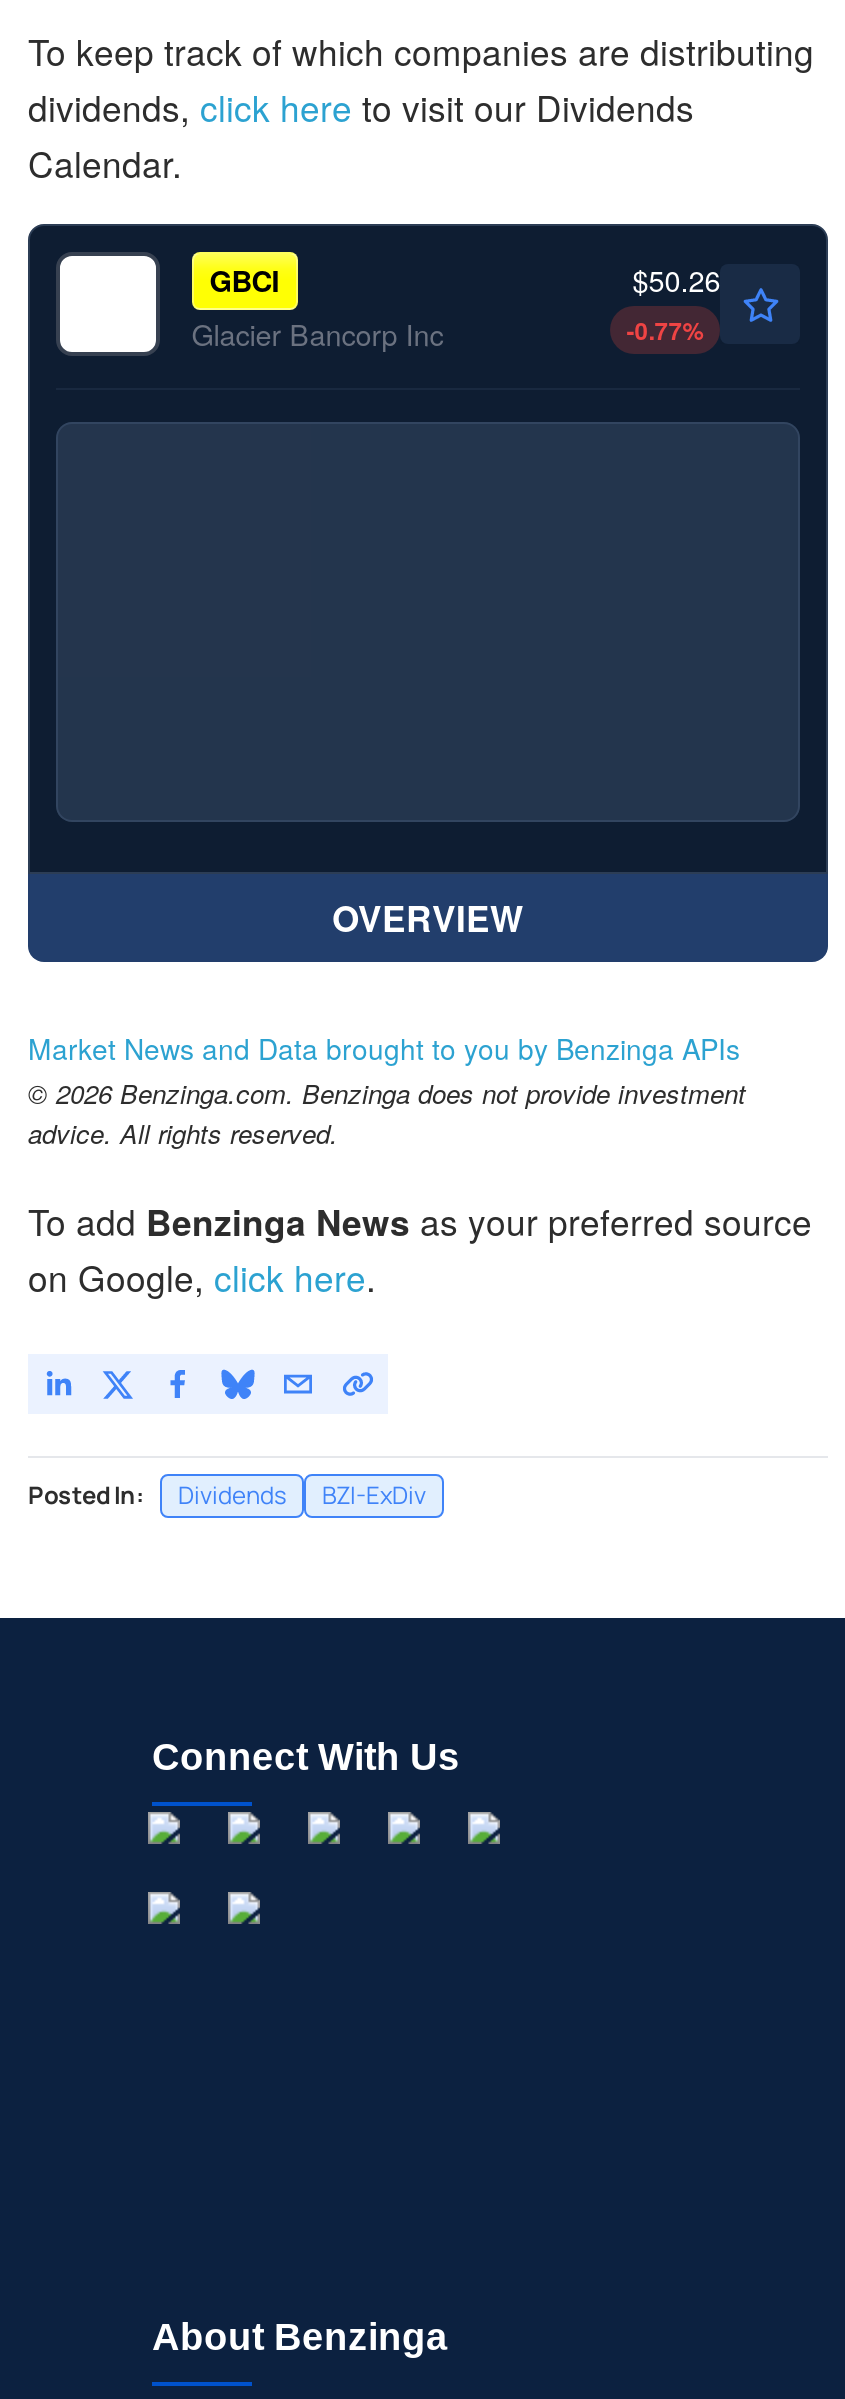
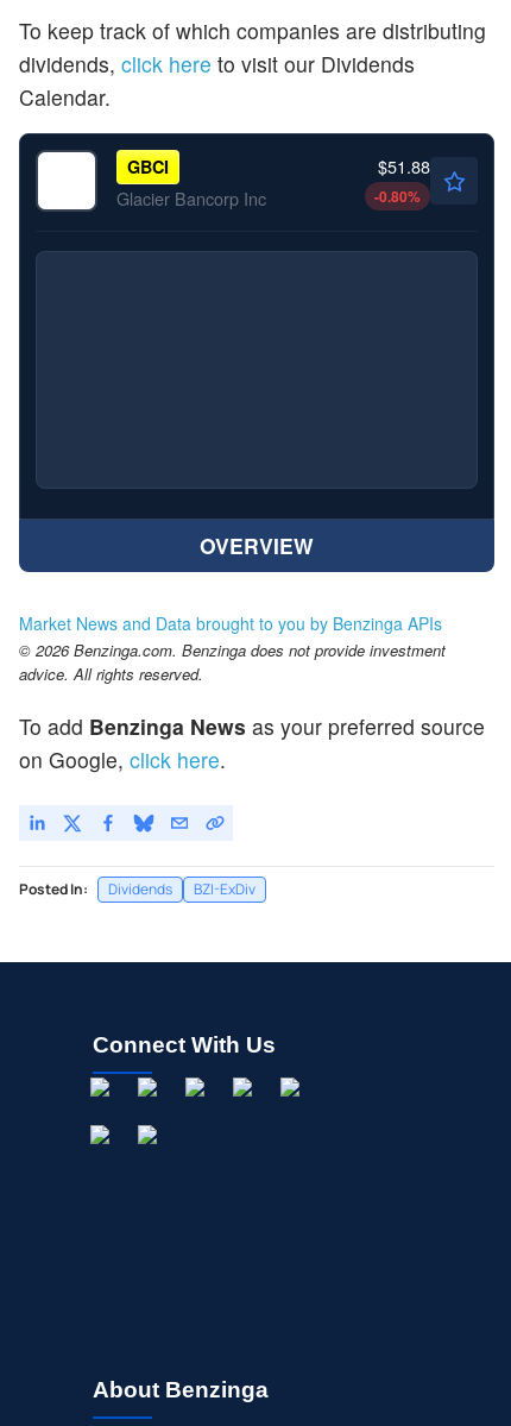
- $50.26
+ $51.88

- -0.77%
+ -0.80%
